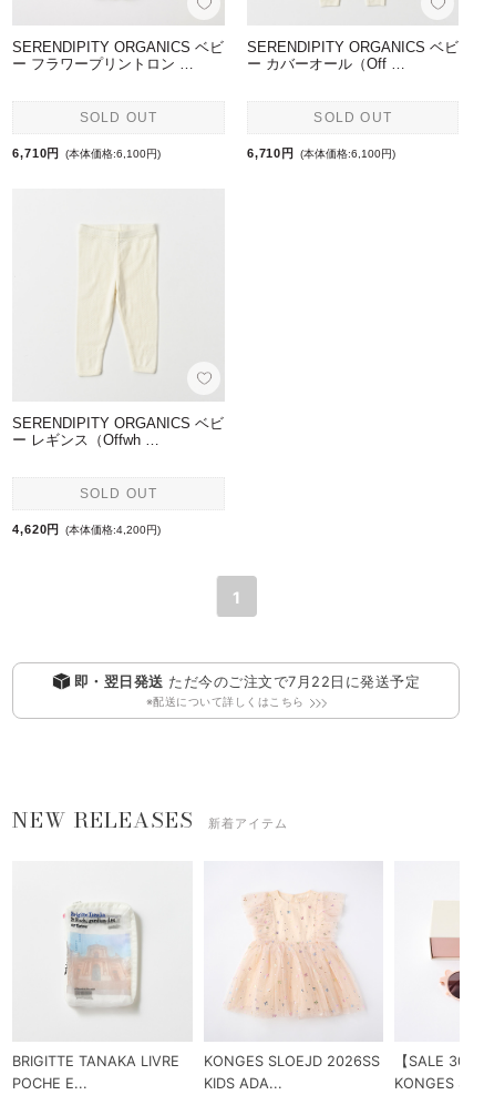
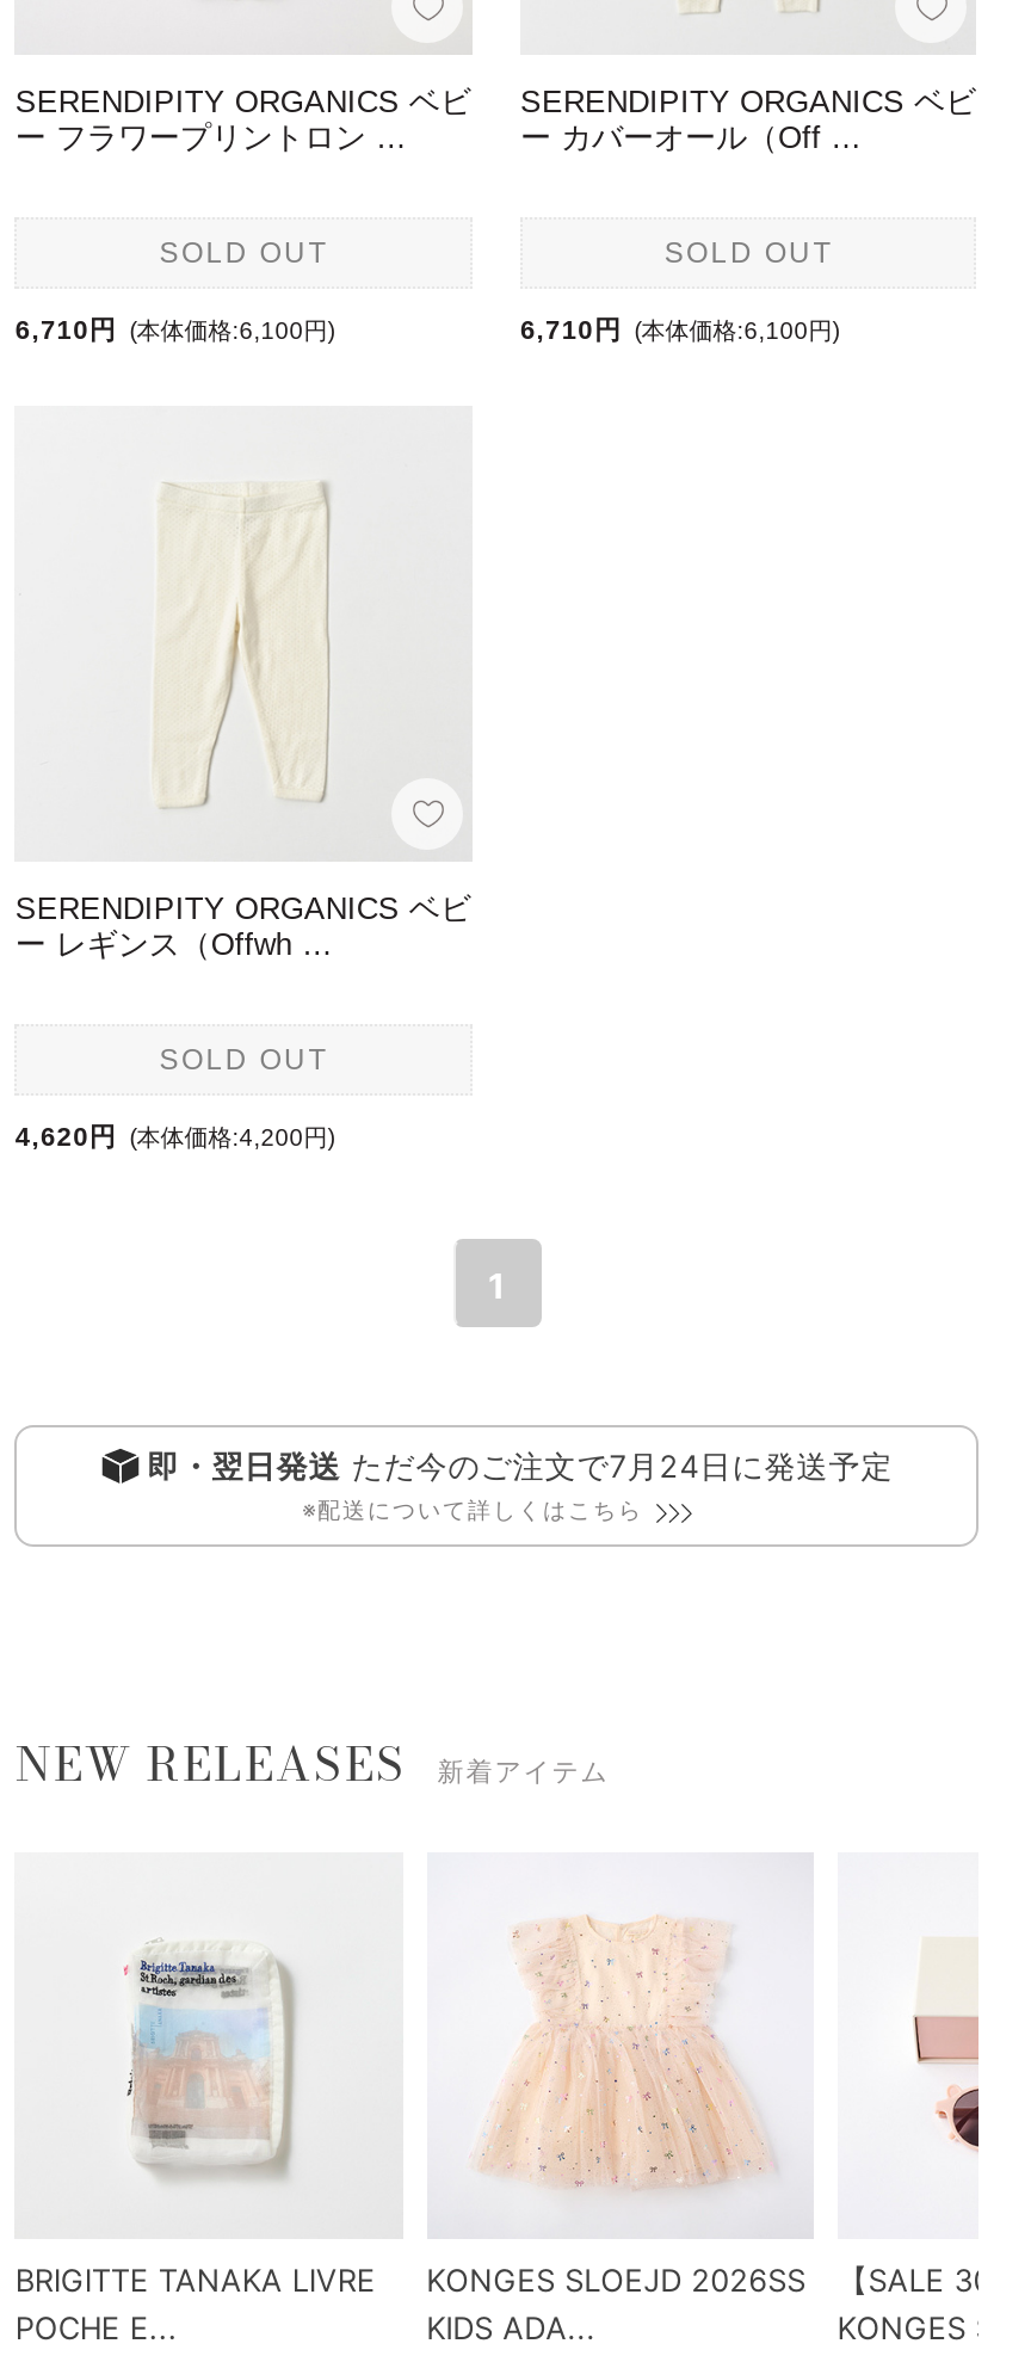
- 即・翌日発送ただ今のご注文で7月22日に発送予定
+ 即・翌日発送ただ今のご注文で7月24日に発送予定
